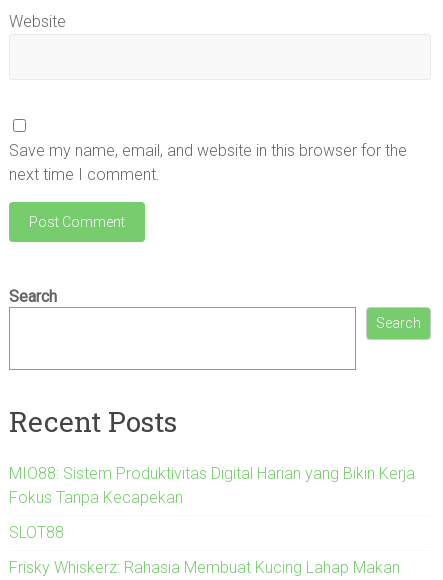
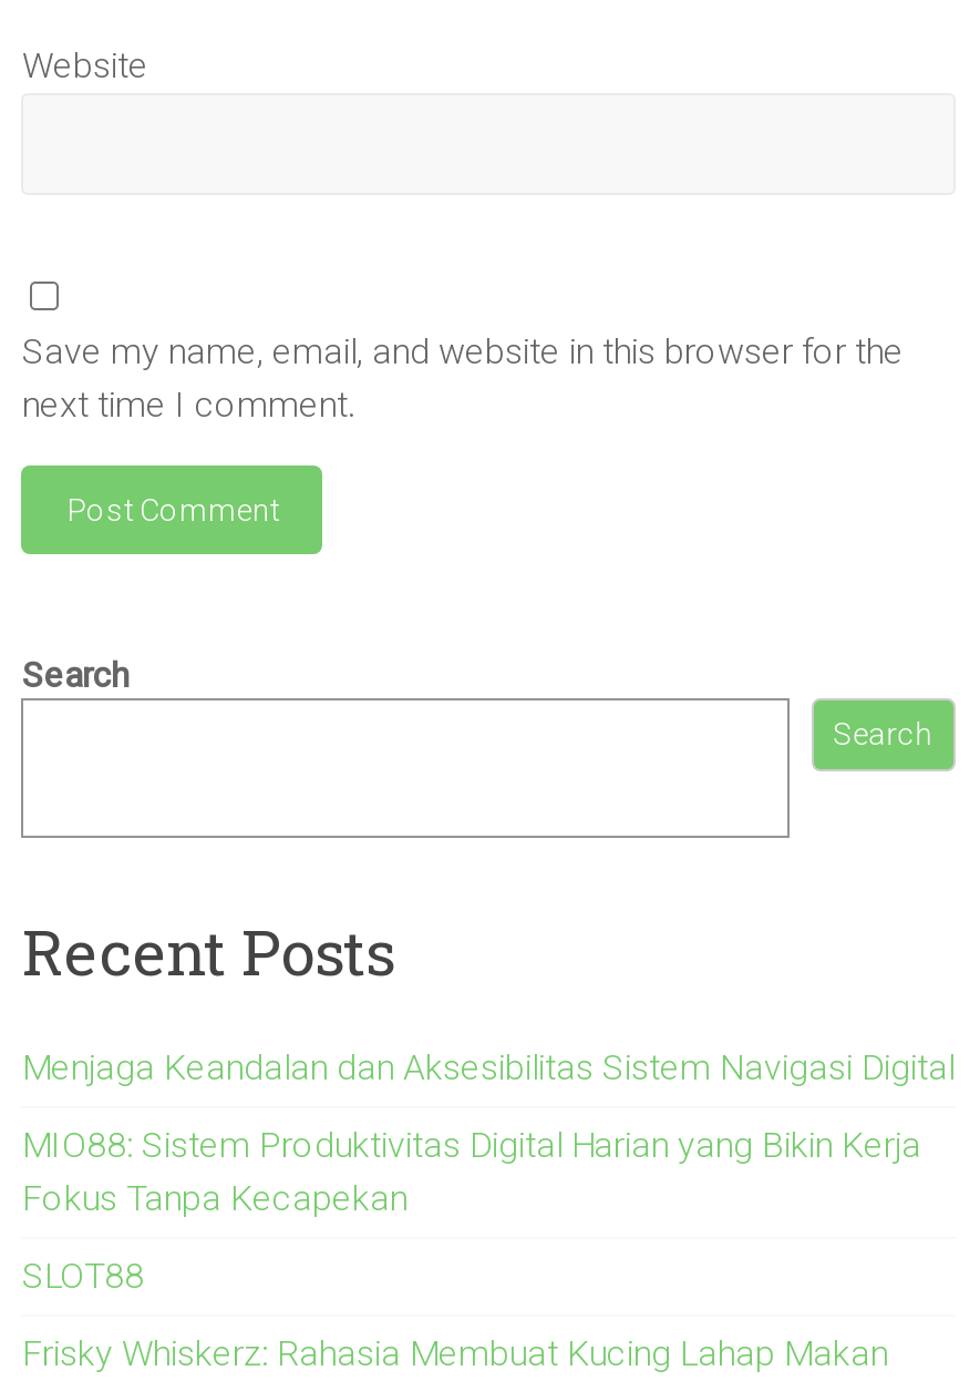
+ Menjaga Keandalan dan Aksesibilitas Sistem Navigasi Digital
